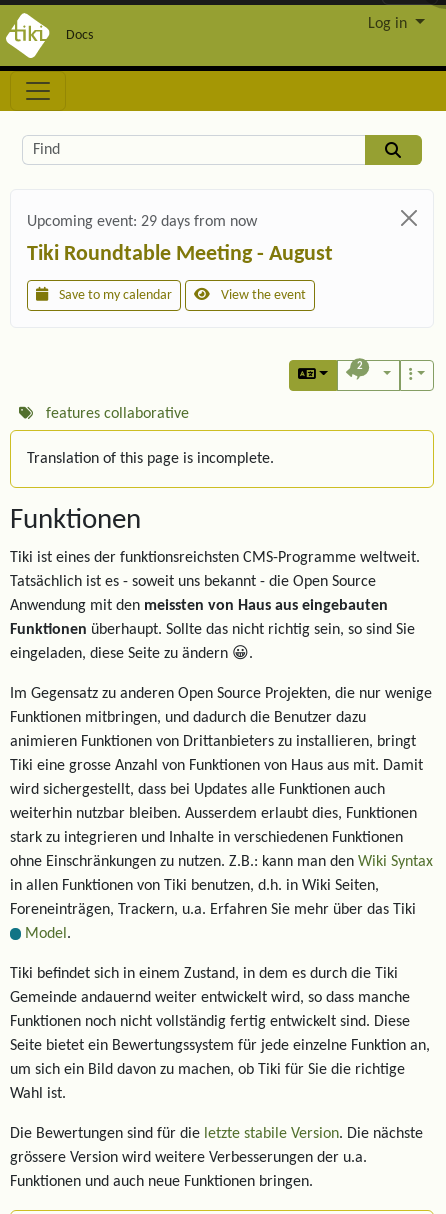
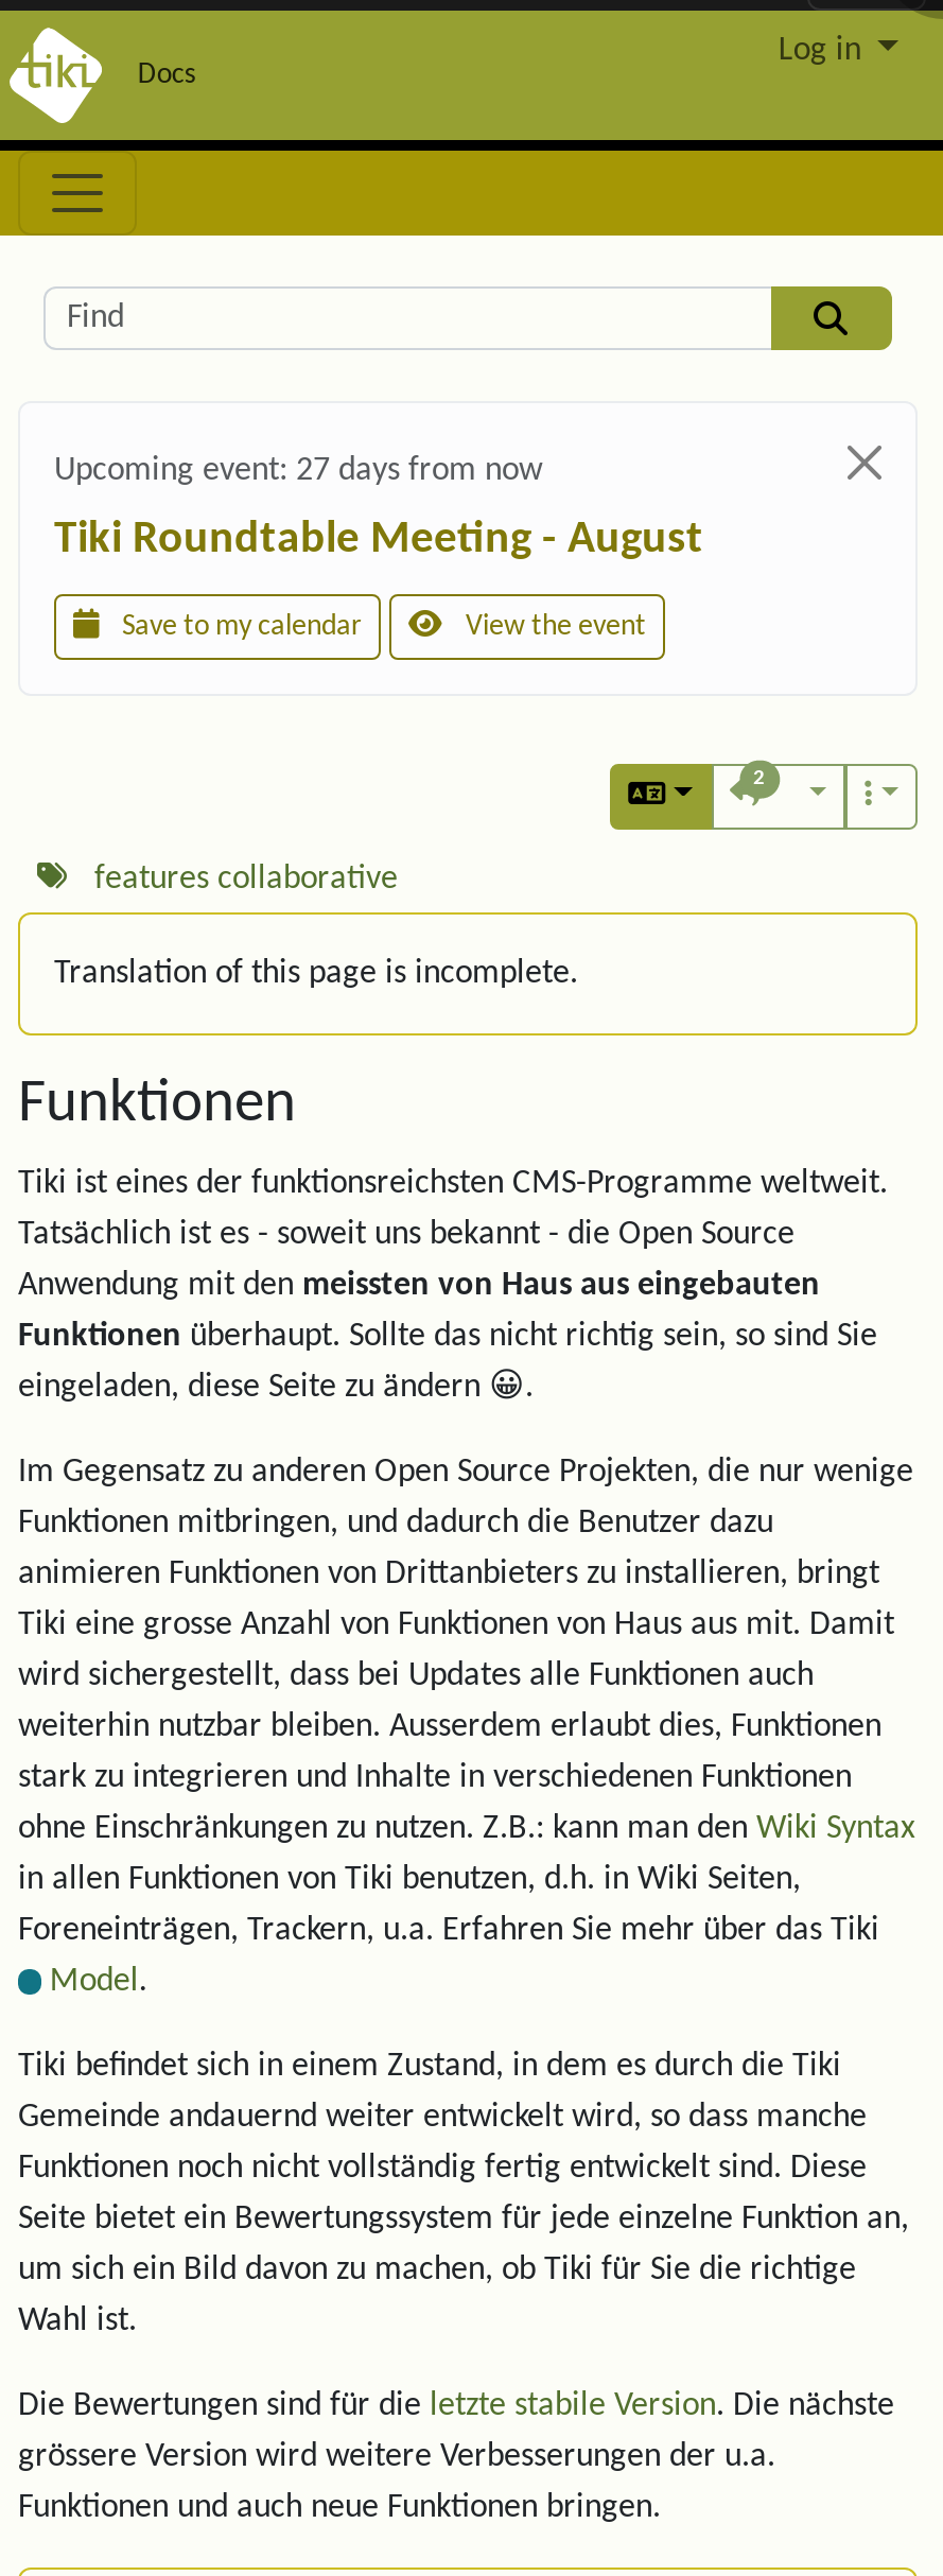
- Upcoming event: 29 days from now
+ Upcoming event: 27 days from now
